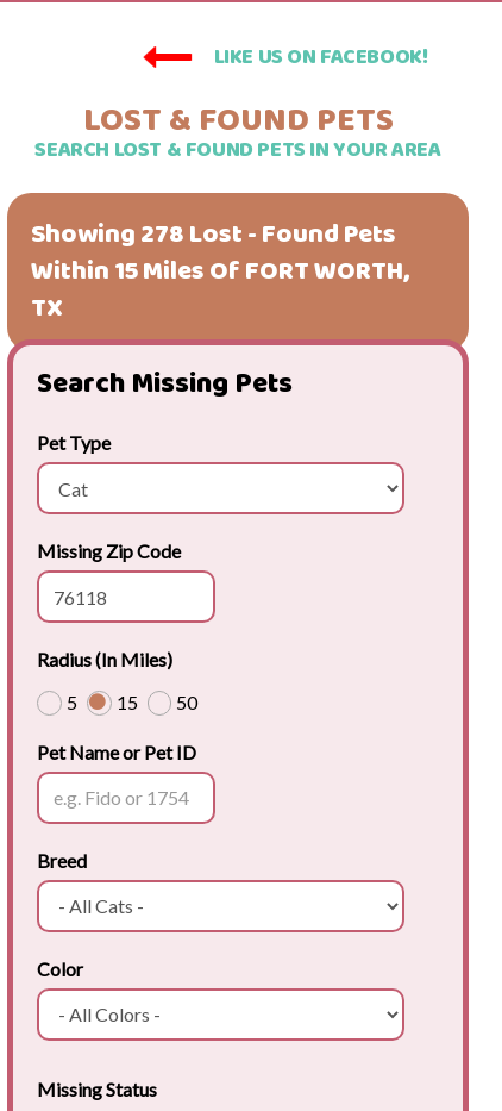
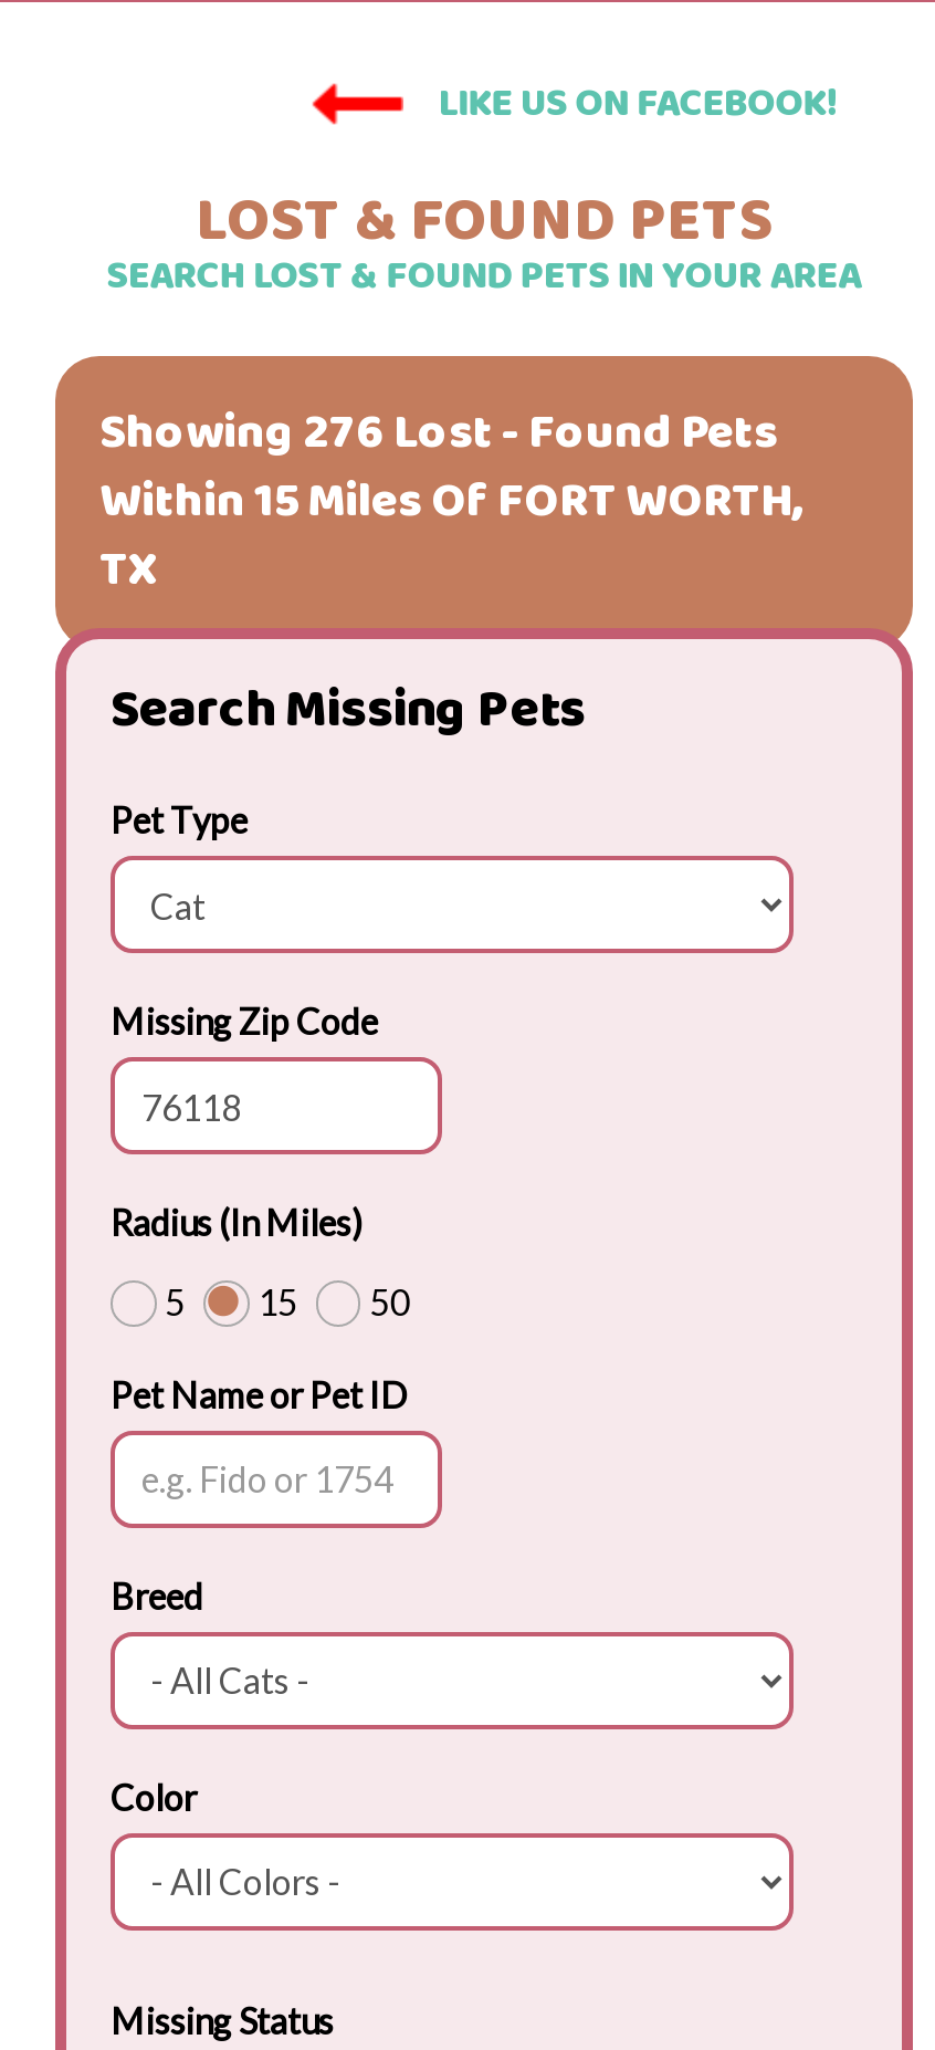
- Showing 278 Lost - Found Pets
+ Showing 276 Lost - Found Pets
